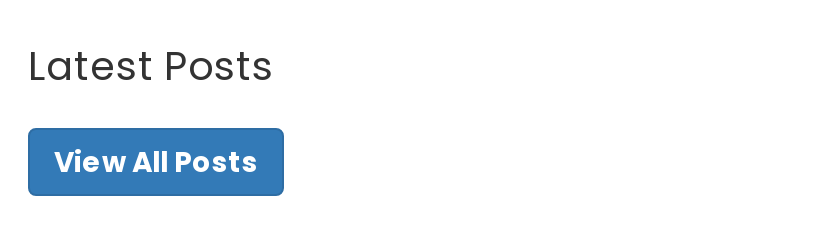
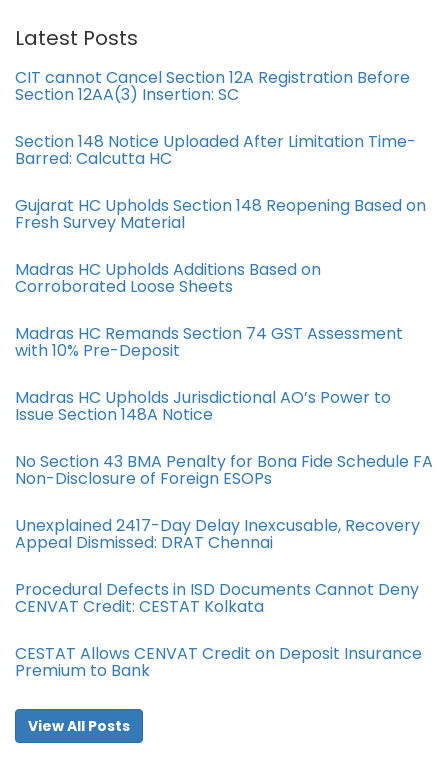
+ CIT cannot Cancel Section 12A Registration Before
+ Section 12AA(3) Insertion: SC
+ Section 148 Notice Uploaded After Limitation Time-
+ Barred: Calcutta HC
+ Gujarat HC Upholds Section 148 Reopening Based on
+ Fresh Survey Material
+ Madras HC Upholds Additions Based on
+ Corroborated Loose Sheets
+ Madras HC Remands Section 74 GST Assessment
+ with 10% Pre-Deposit
+ Madras HC Upholds Jurisdictional AO’s Power to
+ Issue Section 148A Notice
+ No Section 43 BMA Penalty for Bona Fide Schedule FA
+ Non-Disclosure of Foreign ESOPs
+ Unexplained 2417-Day Delay Inexcusable, Recovery
+ Appeal Dismissed: DRAT Chennai
+ Procedural Defects in ISD Documents Cannot Deny
+ CENVAT Credit: CESTAT Kolkata
+ CESTAT Allows CENVAT Credit on Deposit Insurance
+ Premium to Bank
